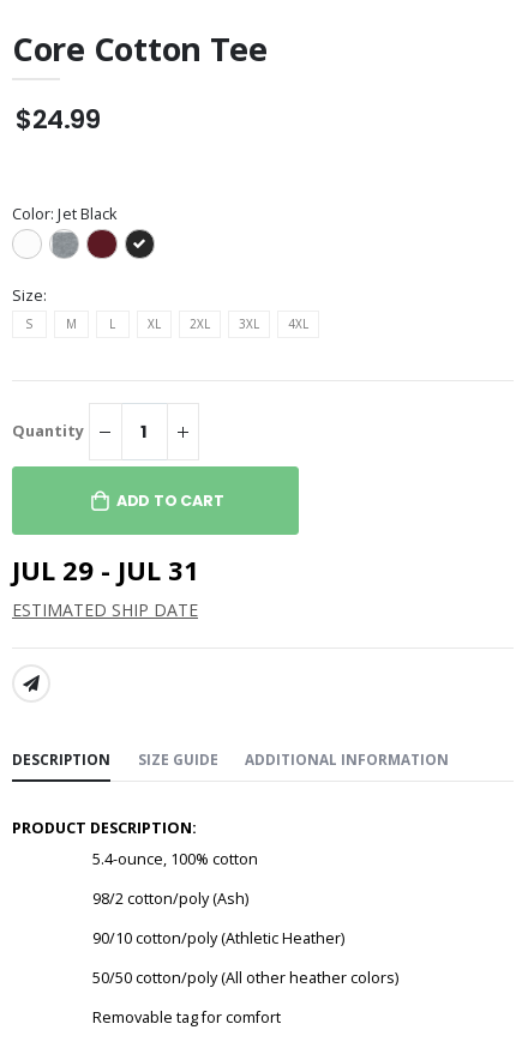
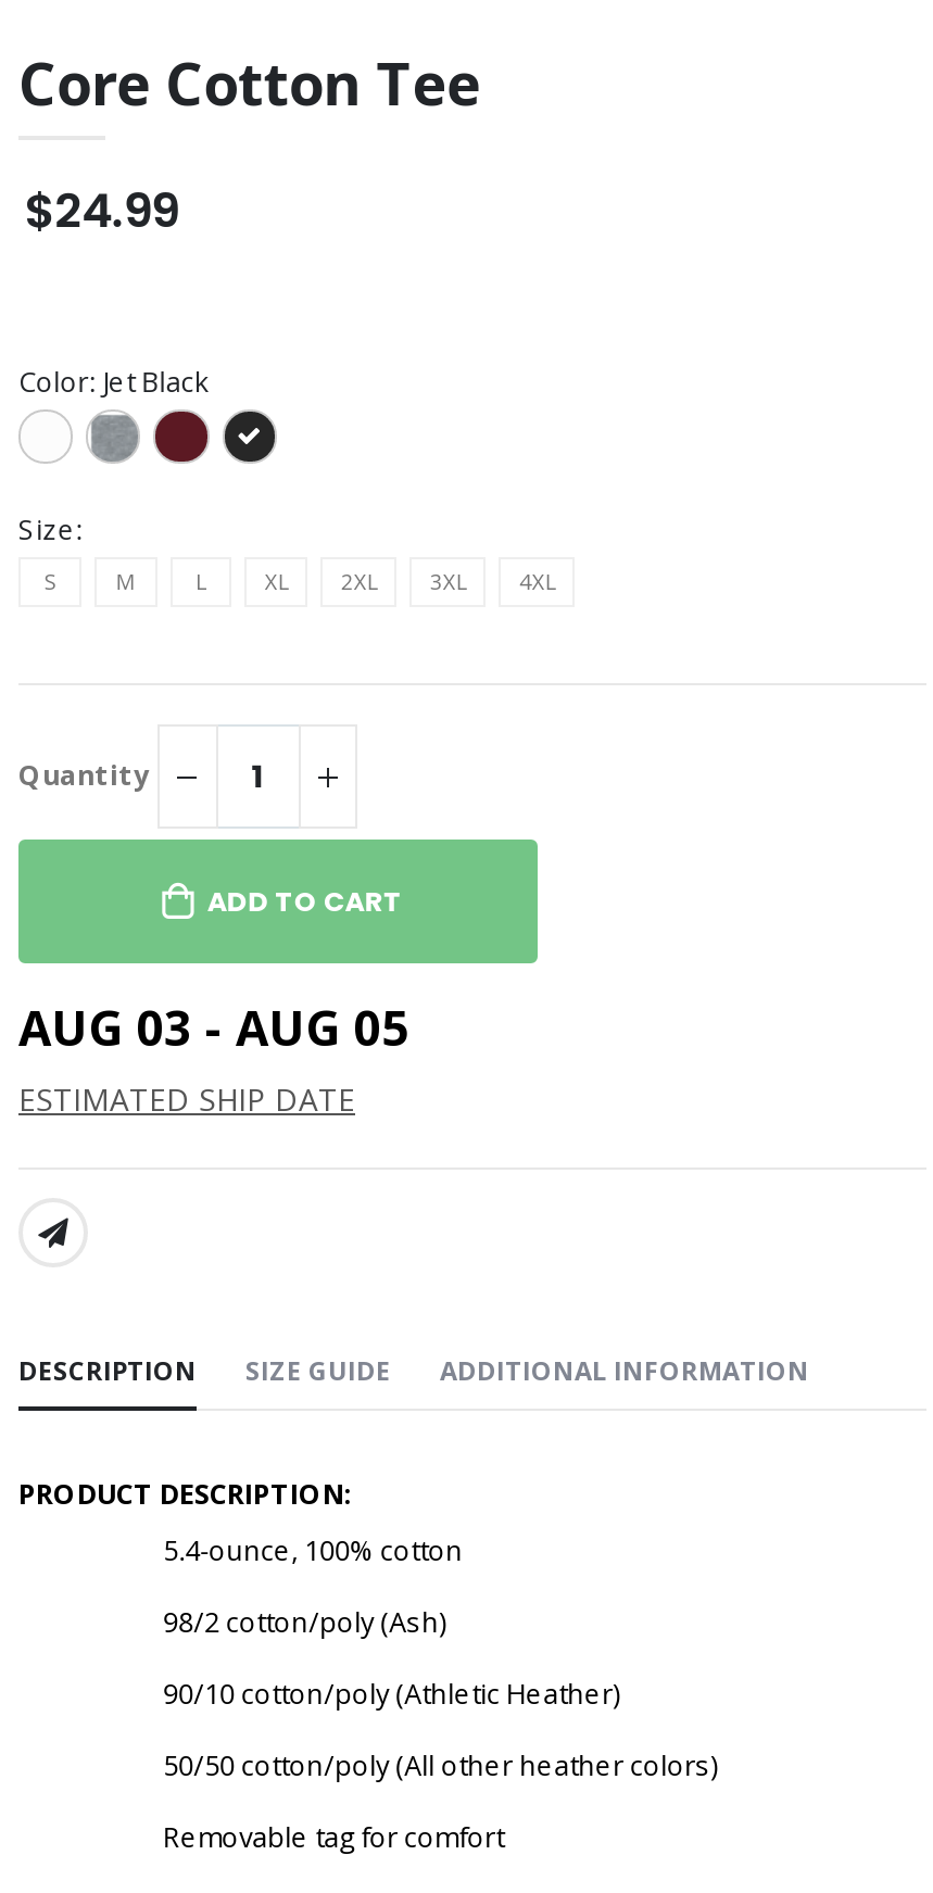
- JUL 29 - JUL 31
+ AUG 03 - AUG 05
